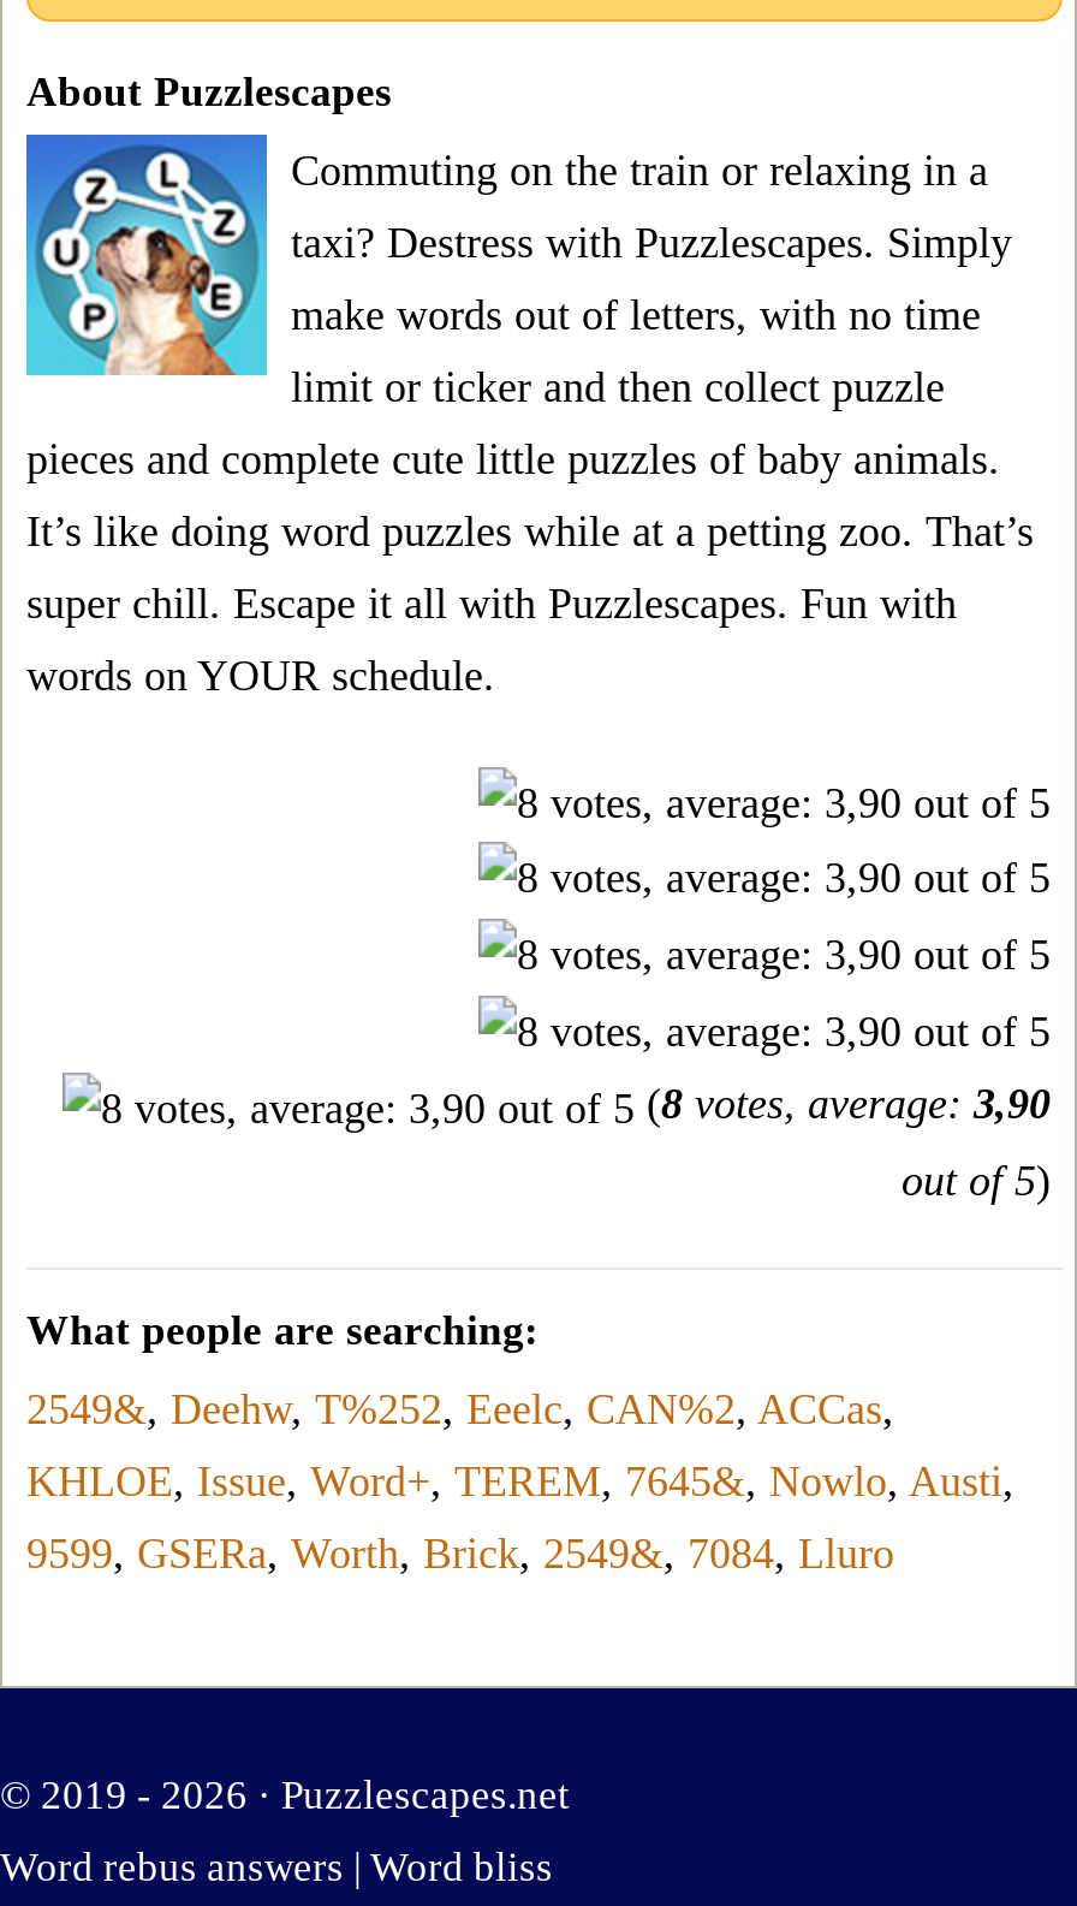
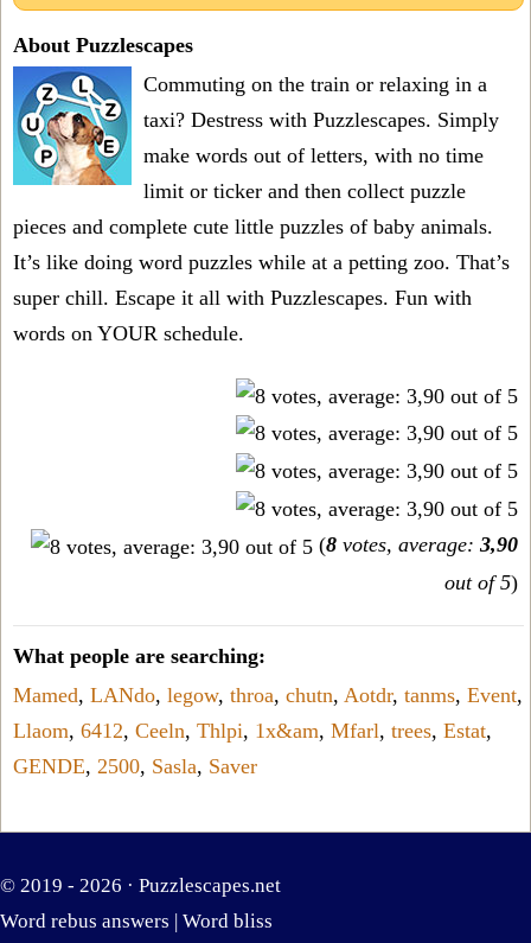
- 2549&, Deehw, T%252, Eeelc, CAN%2, ACCas,
+ Mamed, LANdo, legow, throa, chutn, Aotdr, tanms, Event,

- KHLOE, Issue, Word+, TEREM, 7645&, Nowlo, Austi,
+ Llaom, 6412, Ceeln, Thlpi, 1x&am, Mfarl, trees, Estat,

- 9599, GSERa, Worth, Brick, 2549&, 7084, Lluro
+ GENDE, 2500, Sasla, Saver
